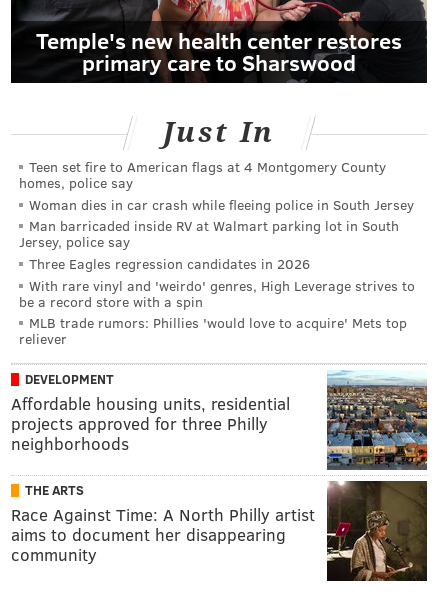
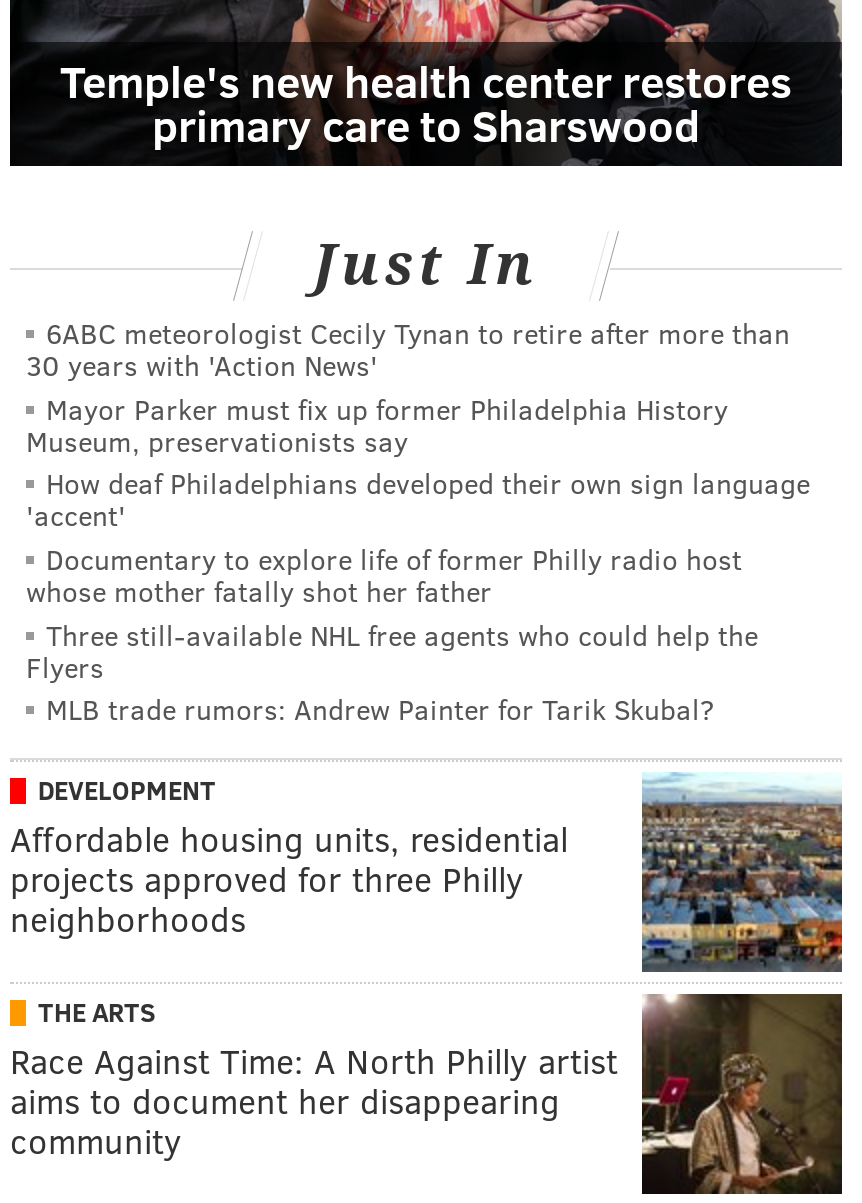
- Teen set fire to American flags at 4 Montgomery County
- homes, police say
- Woman dies in car crash while fleeing police in South Jersey
- Man barricaded inside RV at Walmart parking lot in South
- Jersey, police say
- Three Eagles regression candidates in 2026
- With rare vinyl and 'weirdo' genres, High Leverage strives to
- be a record store with a spin
- MLB trade rumors: Phillies 'would love to acquire' Mets top
- reliever
+ 6ABC meteorologist Cecily Tynan to retire after more than
+ 30 years with 'Action News'
+ Mayor Parker must fix up former Philadelphia History
+ Museum, preservationists say
+ How deaf Philadelphians developed their own sign language
+ 'accent'
+ Documentary to explore life of former Philly radio host
+ whose mother fatally shot her father
+ Three still-available NHL free agents who could help the
+ Flyers
+ MLB trade rumors: Andrew Painter for Tarik Skubal?
